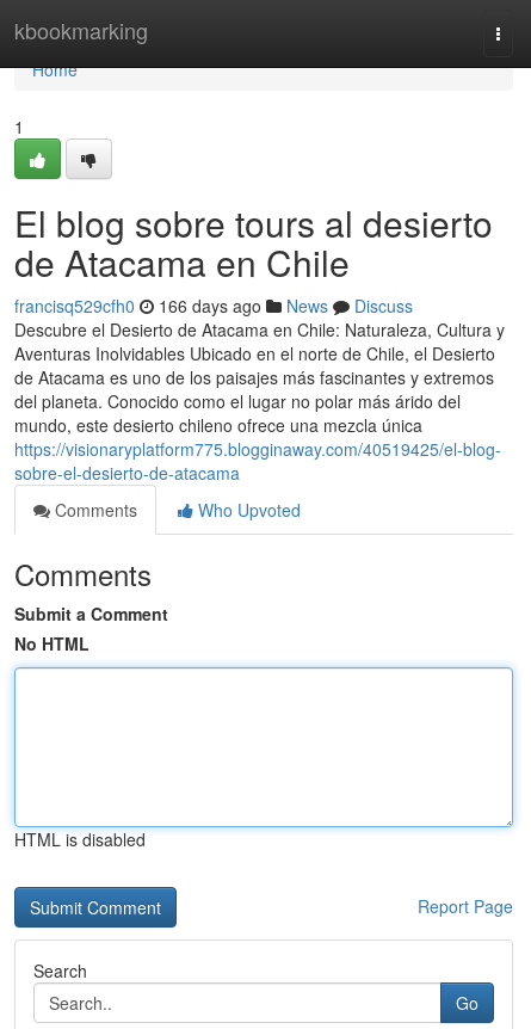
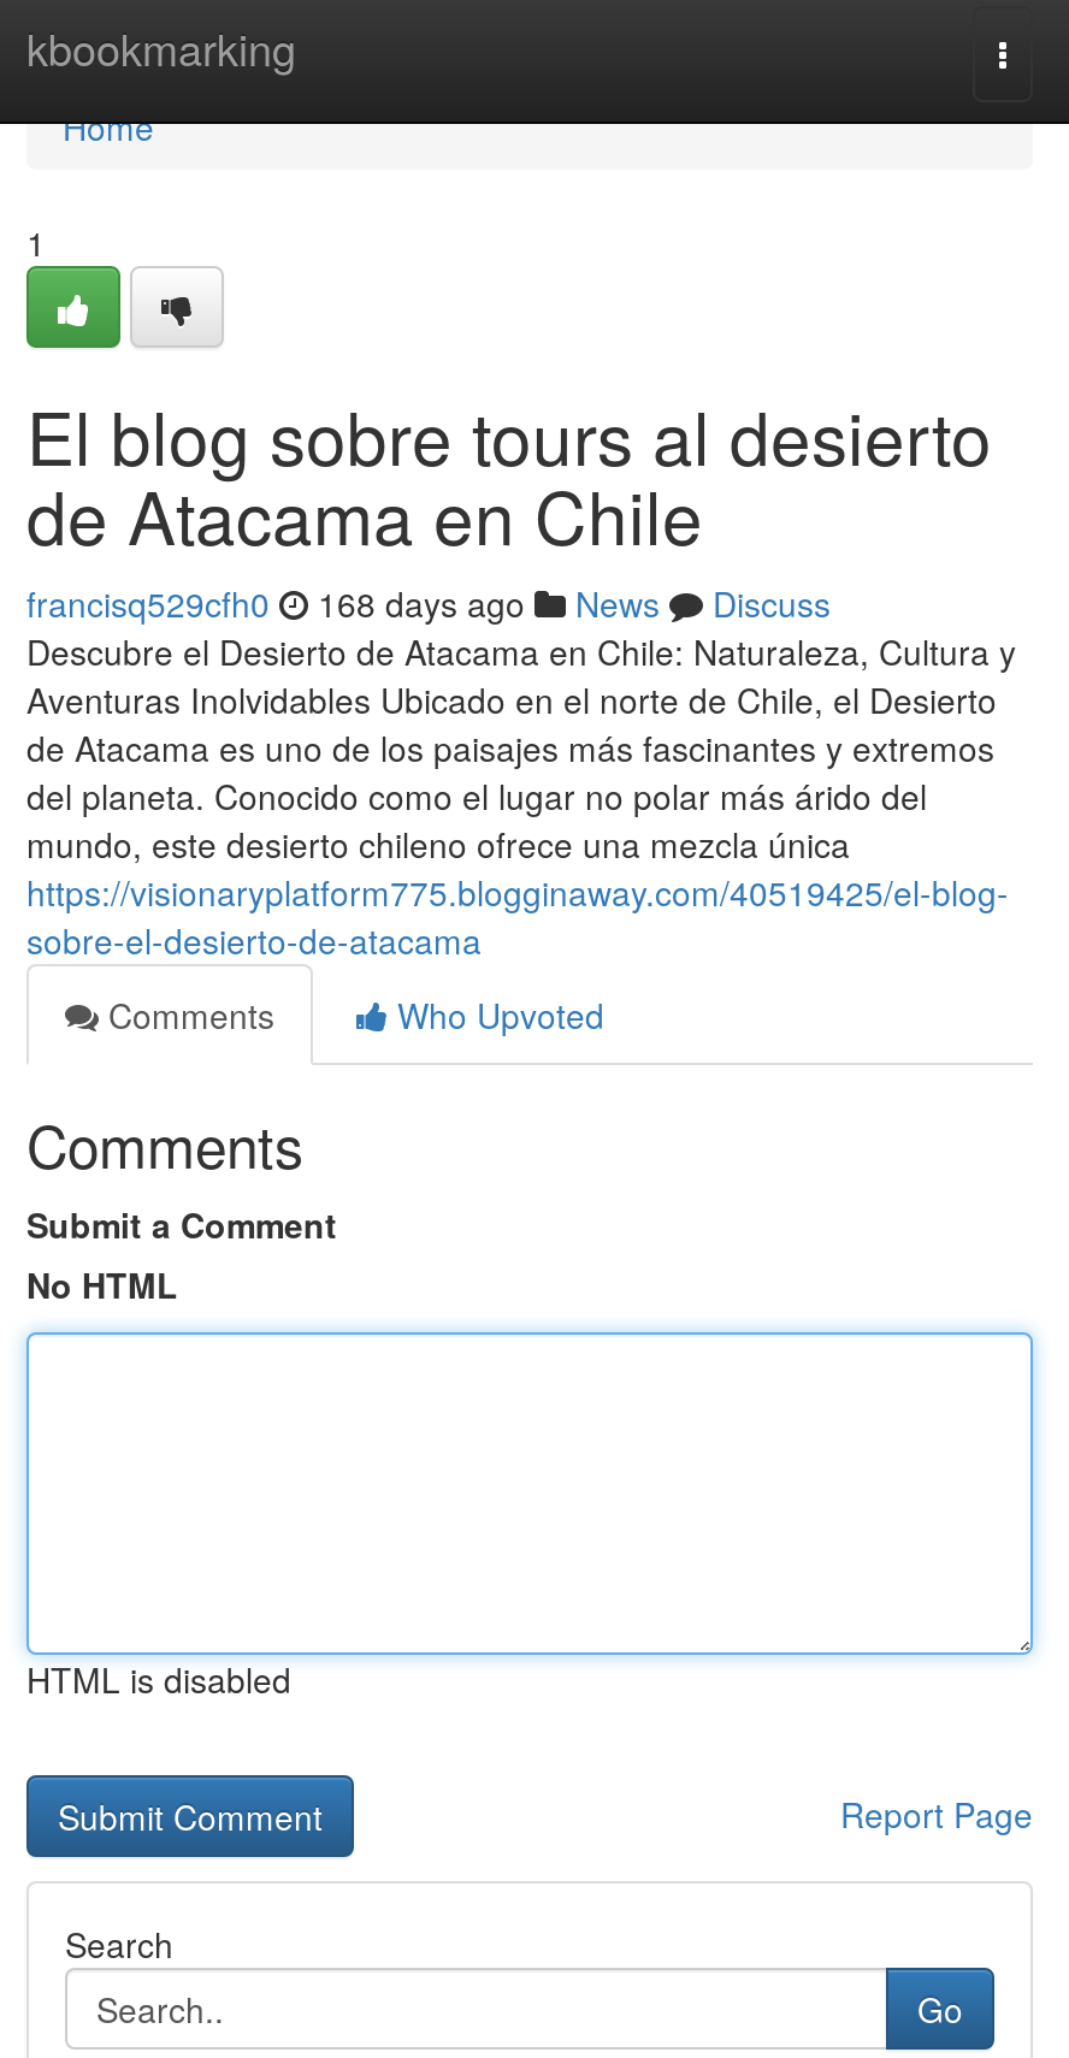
- francisq529cfh0 166 days ago News Discuss
+ francisq529cfh0 168 days ago News Discuss
